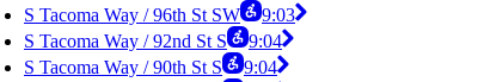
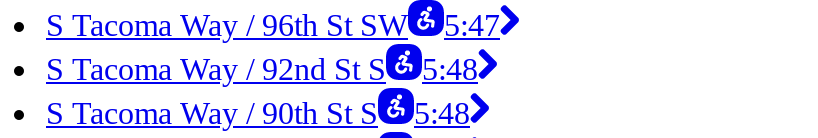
- S Tacoma Way / 96th St SW 9:03
+ S Tacoma Way / 96th St SW 5:47

- S Tacoma Way / 92nd St S 9:04
+ S Tacoma Way / 92nd St S 5:48

- S Tacoma Way / 90th St S 9:04
+ S Tacoma Way / 90th St S 5:48
